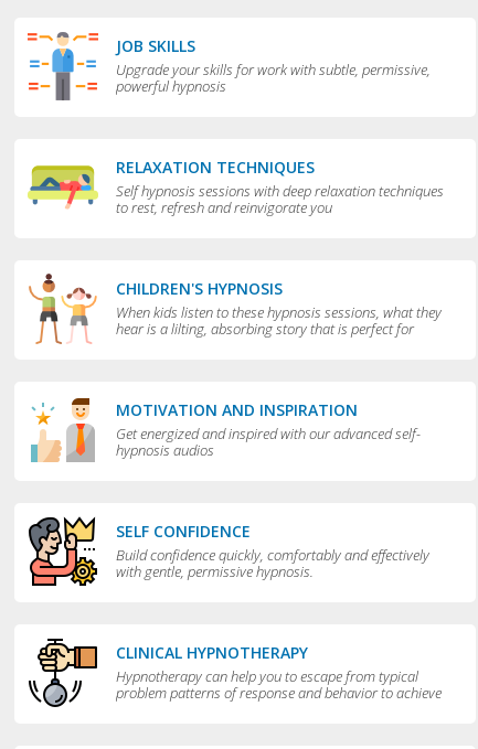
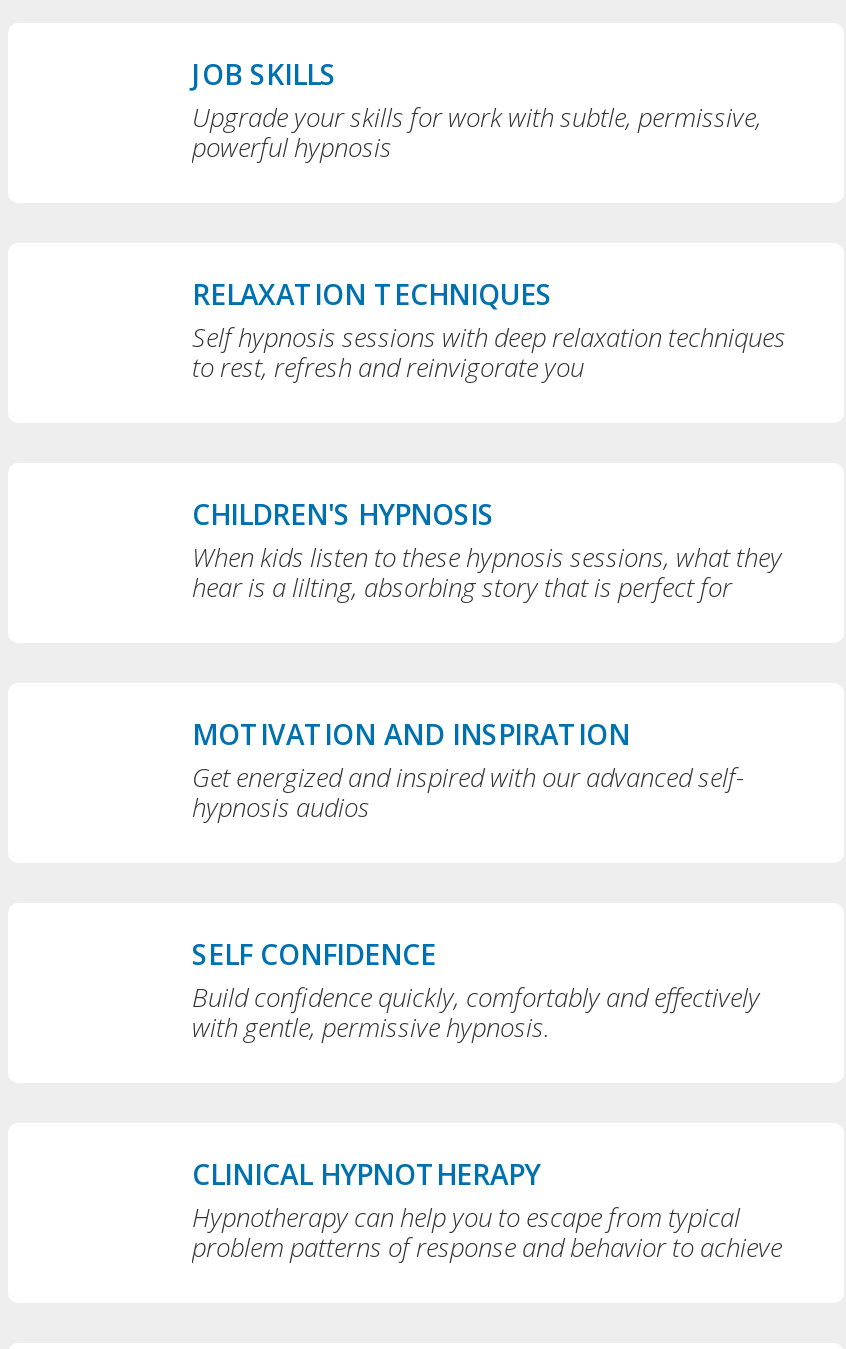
- [image]

- [image]

- [image]

- [image]

- [image]

- [image]
